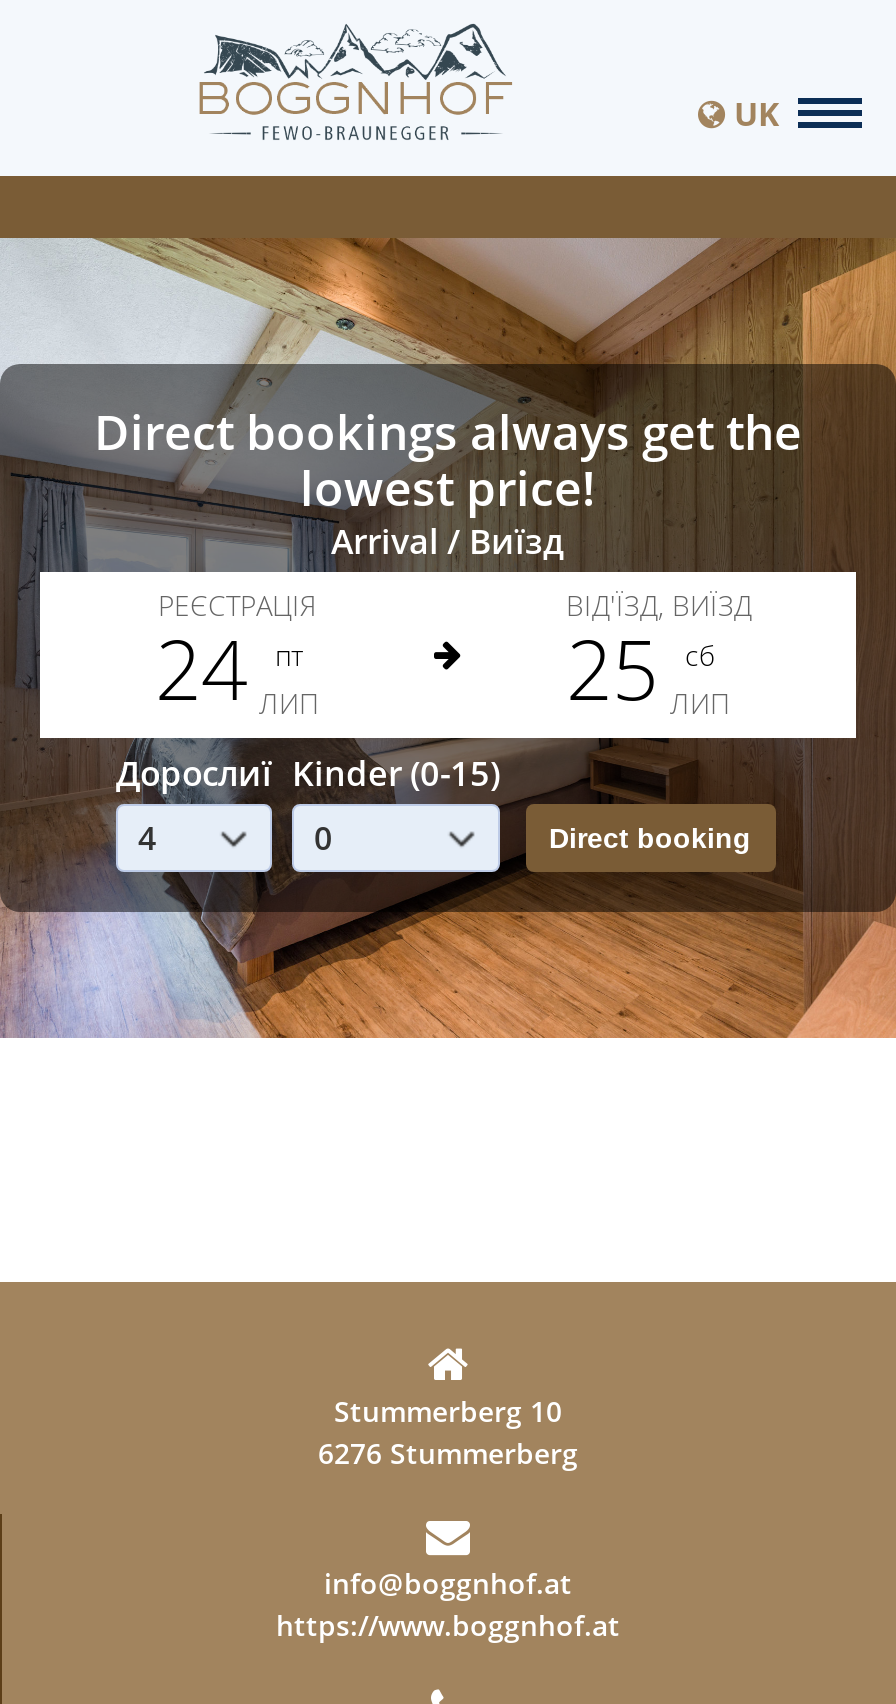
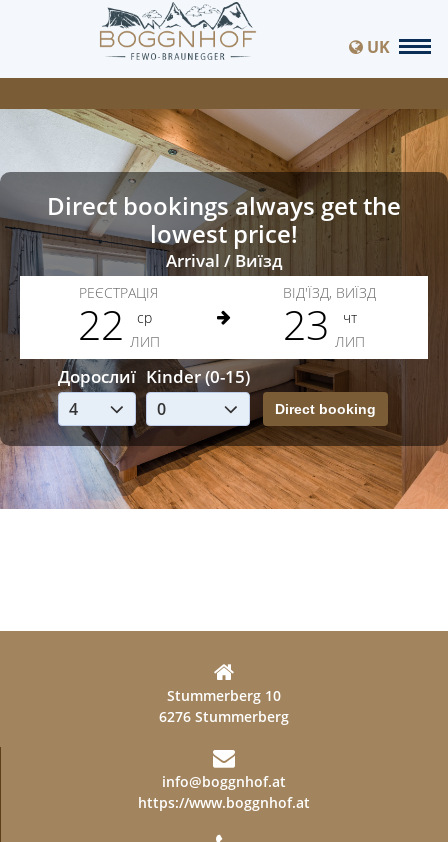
- 24
- пт
+ 22
+ ср

- 25
- сб
+ 23
+ чт
